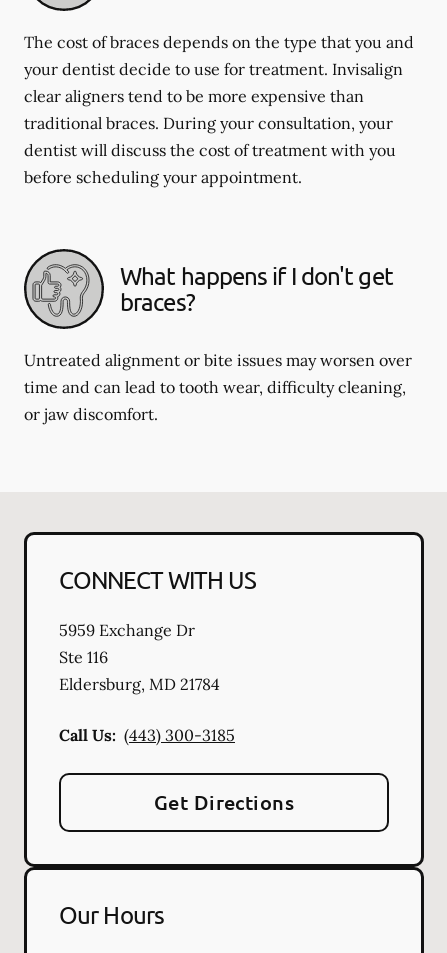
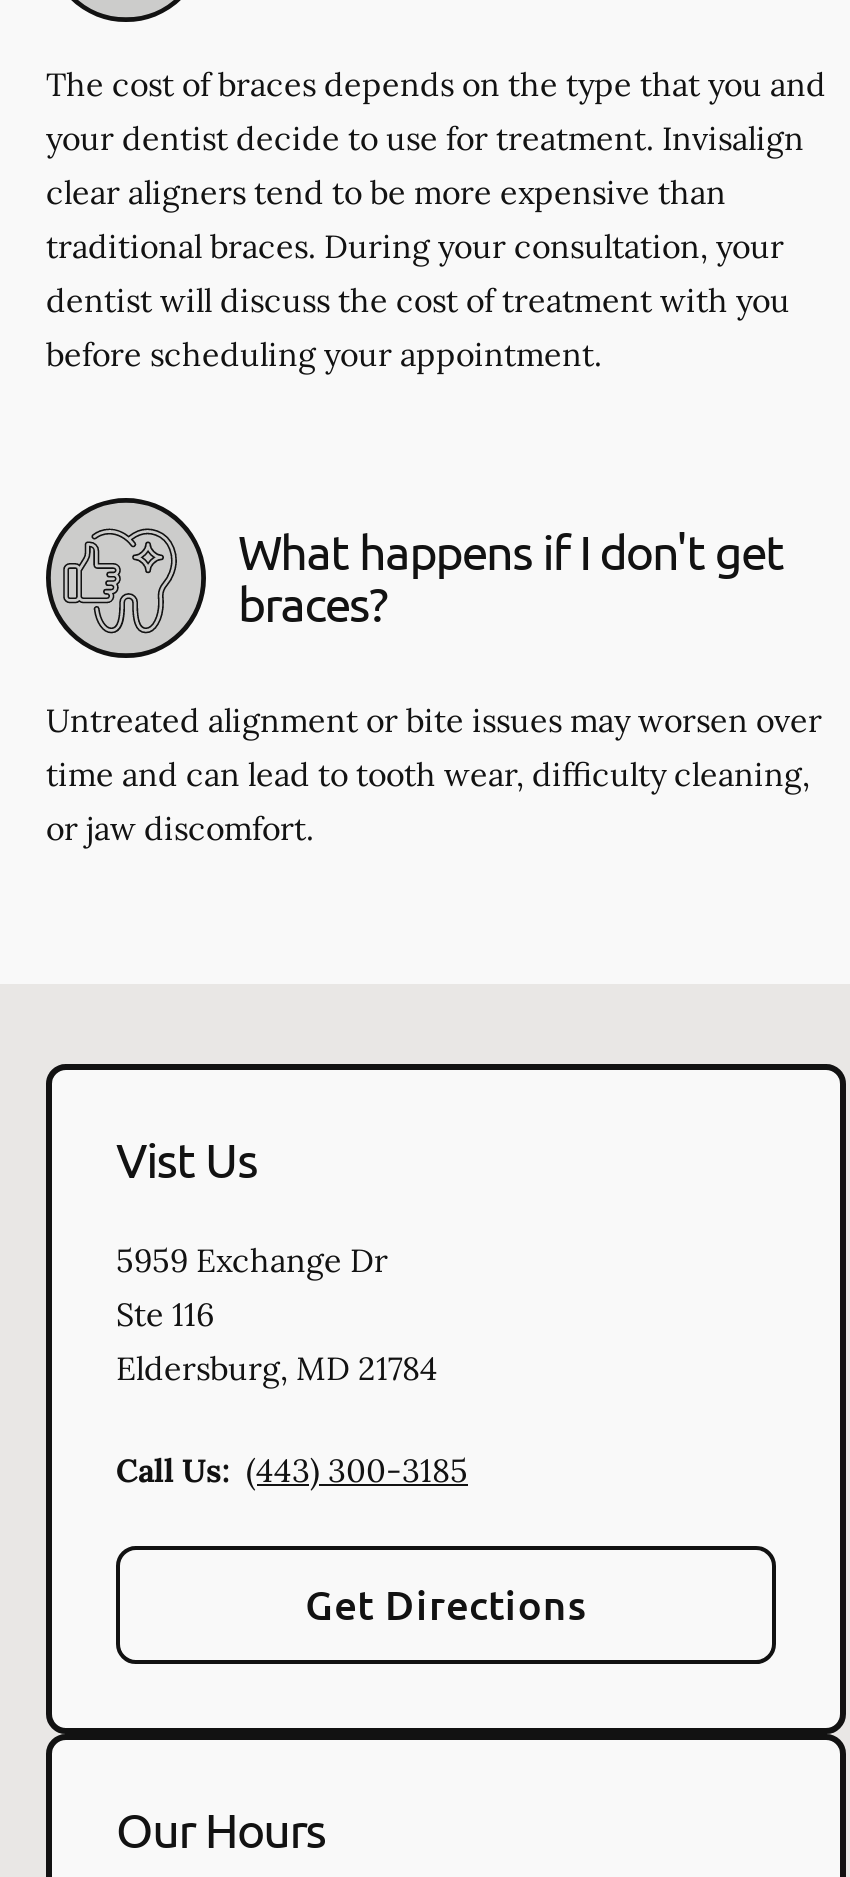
- CONNECT WITH US
+ Vist Us
